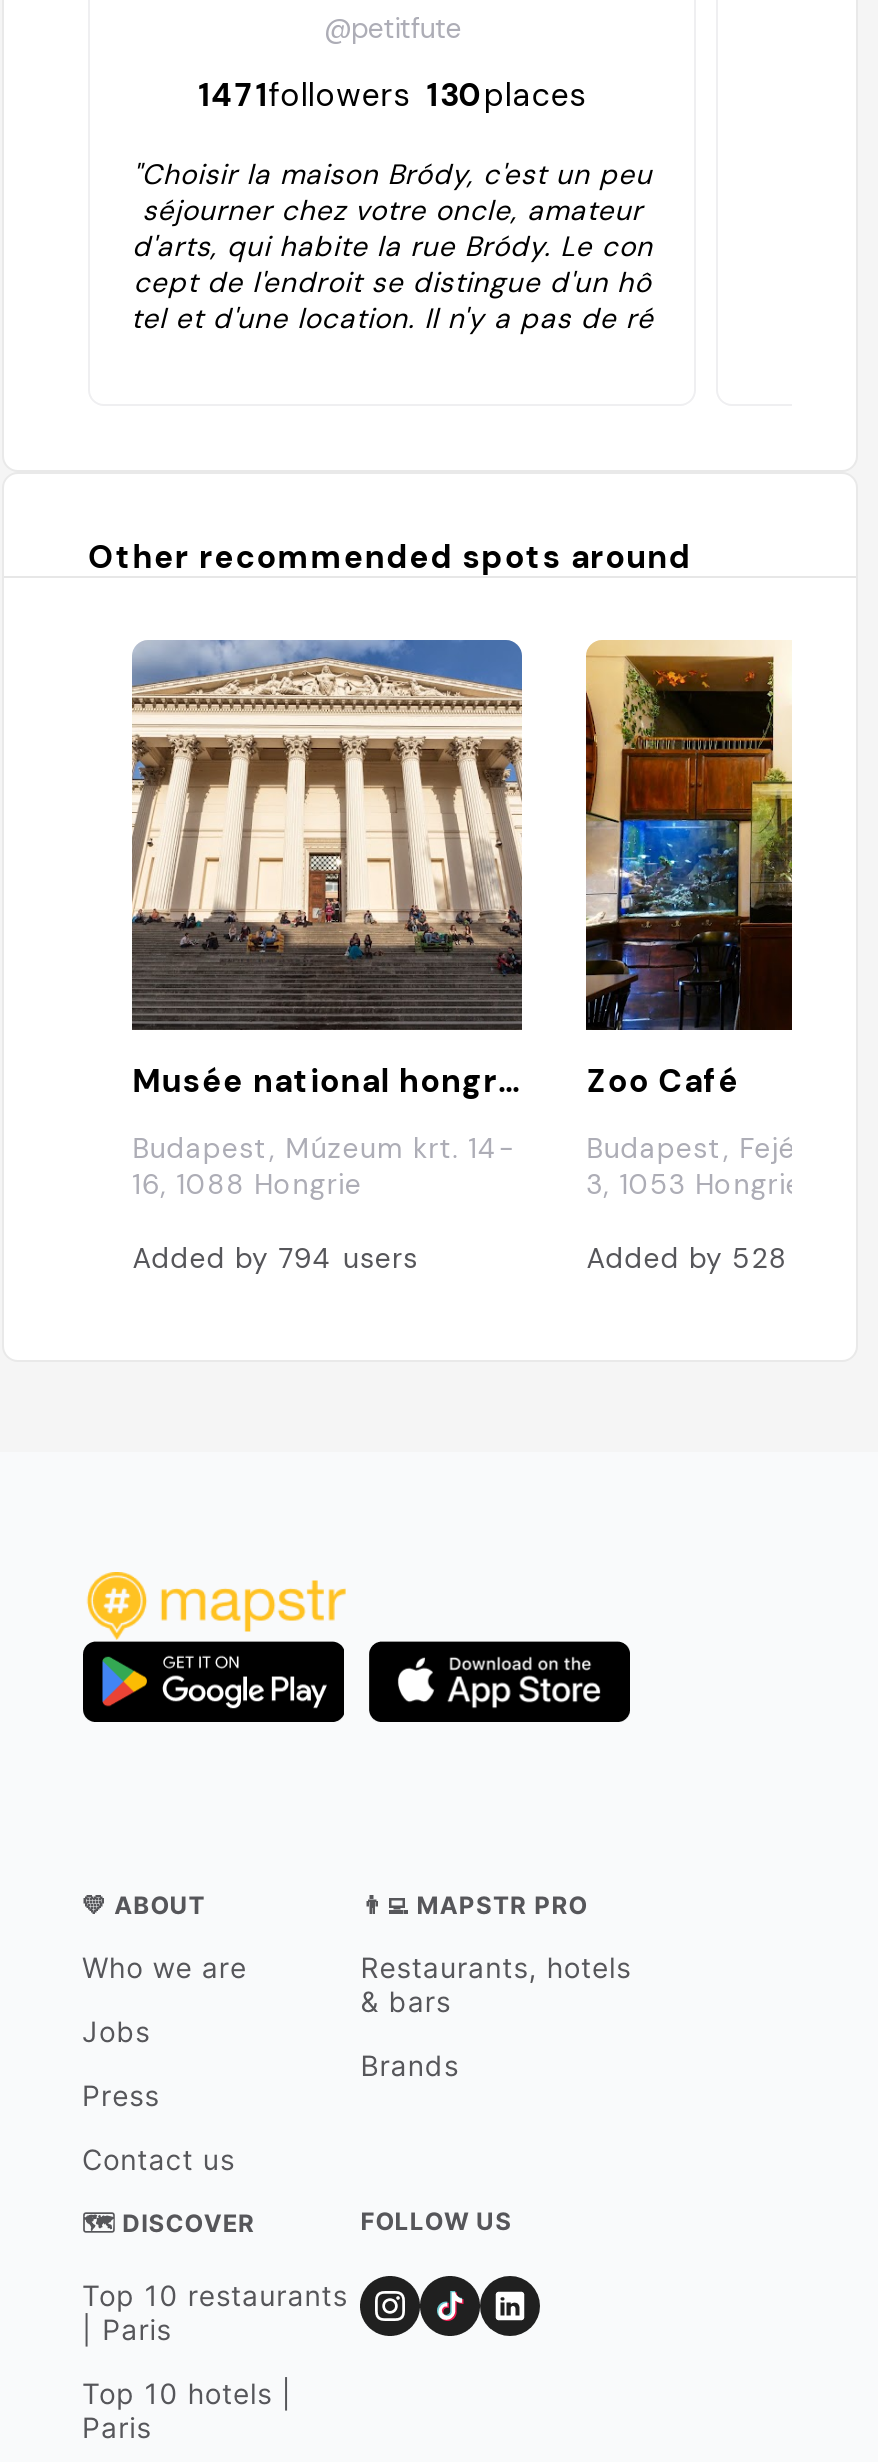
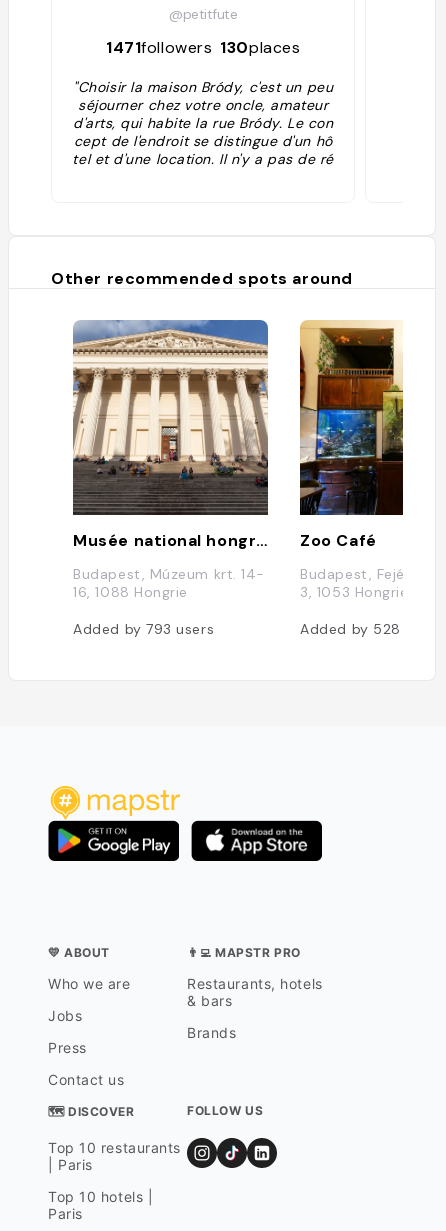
- Added by 794 users
+ Added by 793 users
